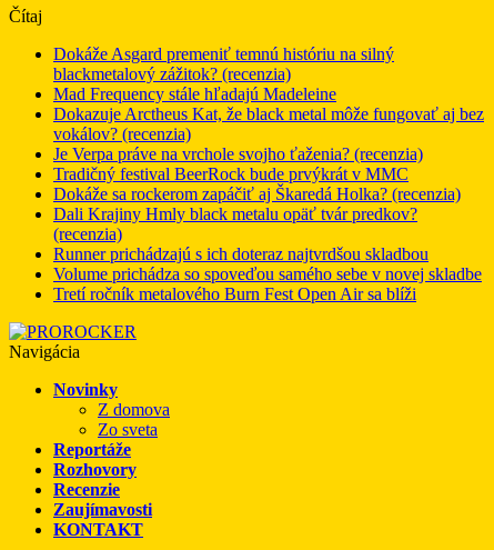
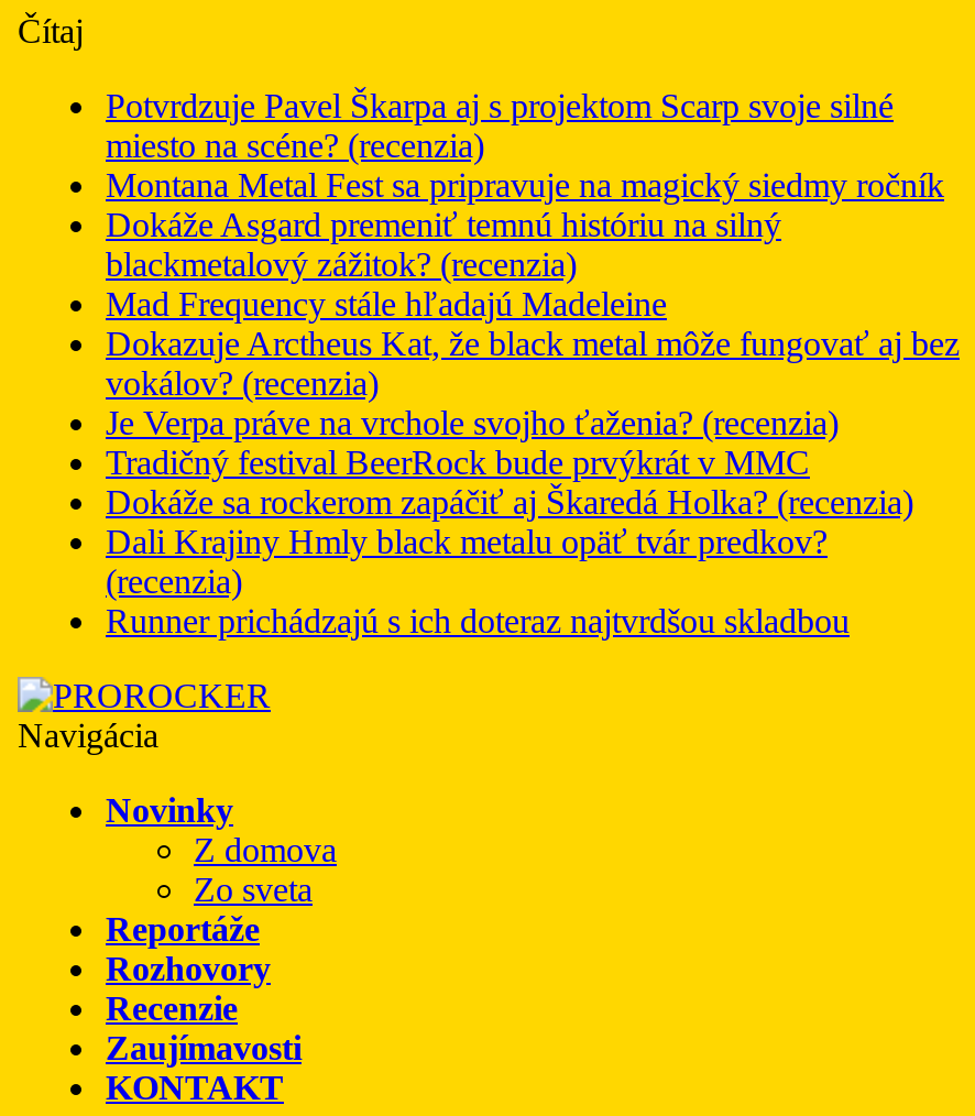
+ Potvrdzuje Pavel Škarpa aj s projektom Scarp svoje silné
+ miesto na scéne? (recenzia)
+ Montana Metal Fest sa pripravuje na magický siedmy ročník

moved down: Dokáže Asgard premeniť temnú históriu na silný | blackmetalový zážitok? (recenzia) | Mad Frequency stále hľadajú Madeleine | ... | (recenzia) | Runner prichádzajú s ich doteraz najtvrdšou skladbou

- Volume prichádza so spoveďou samého sebe v novej skladbe
- Tretí ročník metalového Burn Fest Open Air sa blíži
